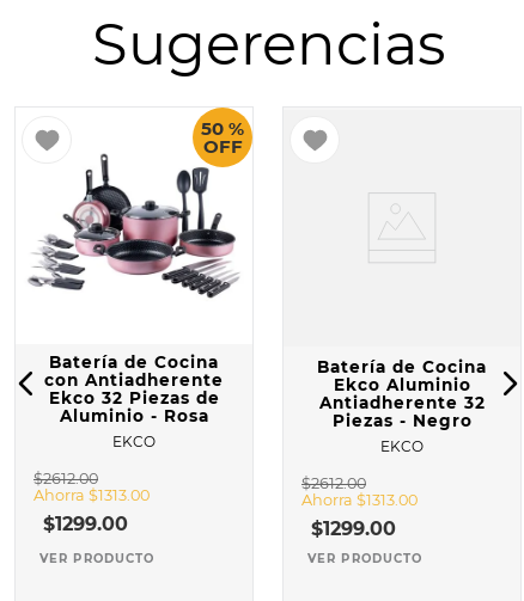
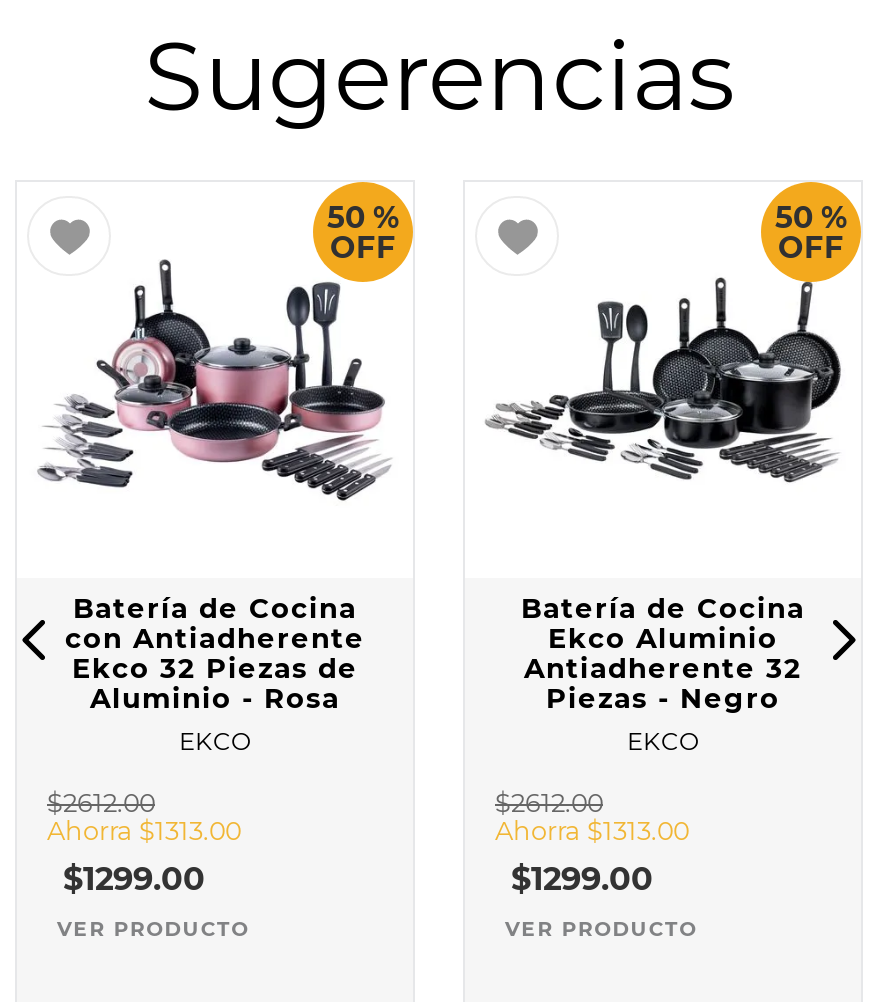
+ 50 %
+ OFF

+ [image]
